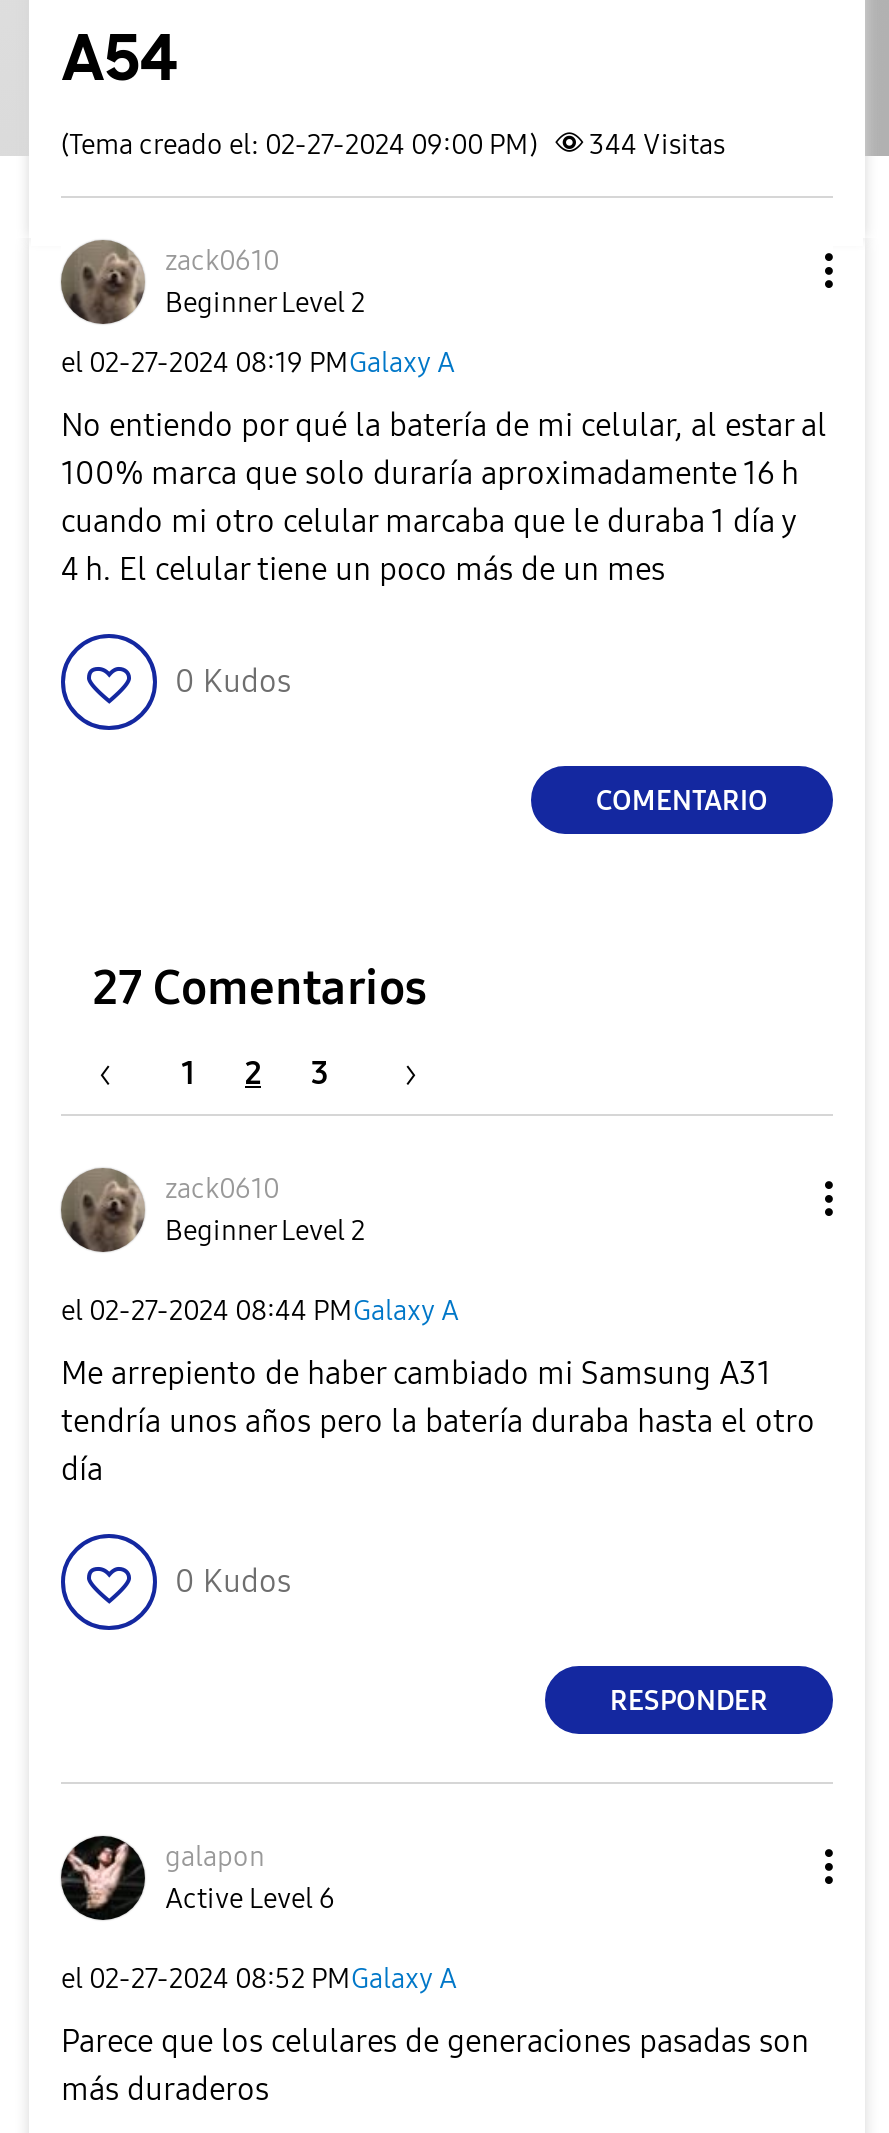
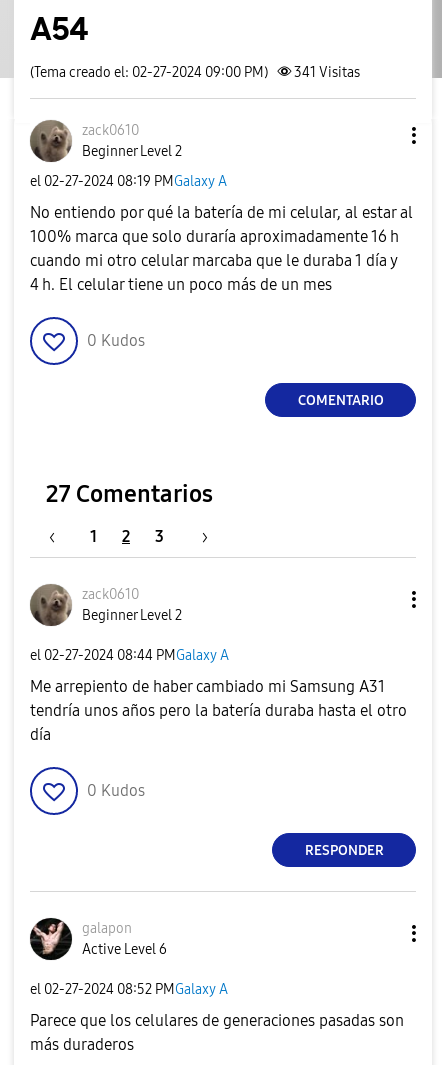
- (Tema creado el: 02-27-2024 09:00 PM) 344 Visitas
+ (Tema creado el: 02-27-2024 09:00 PM) 341 Visitas
